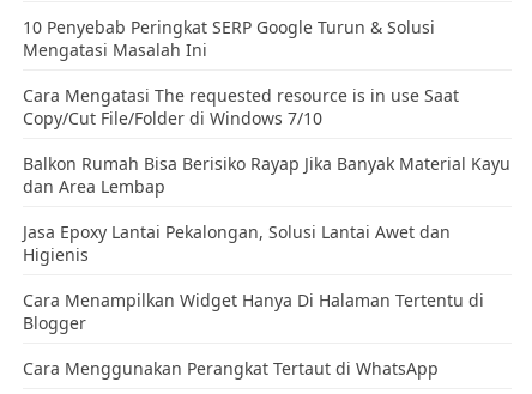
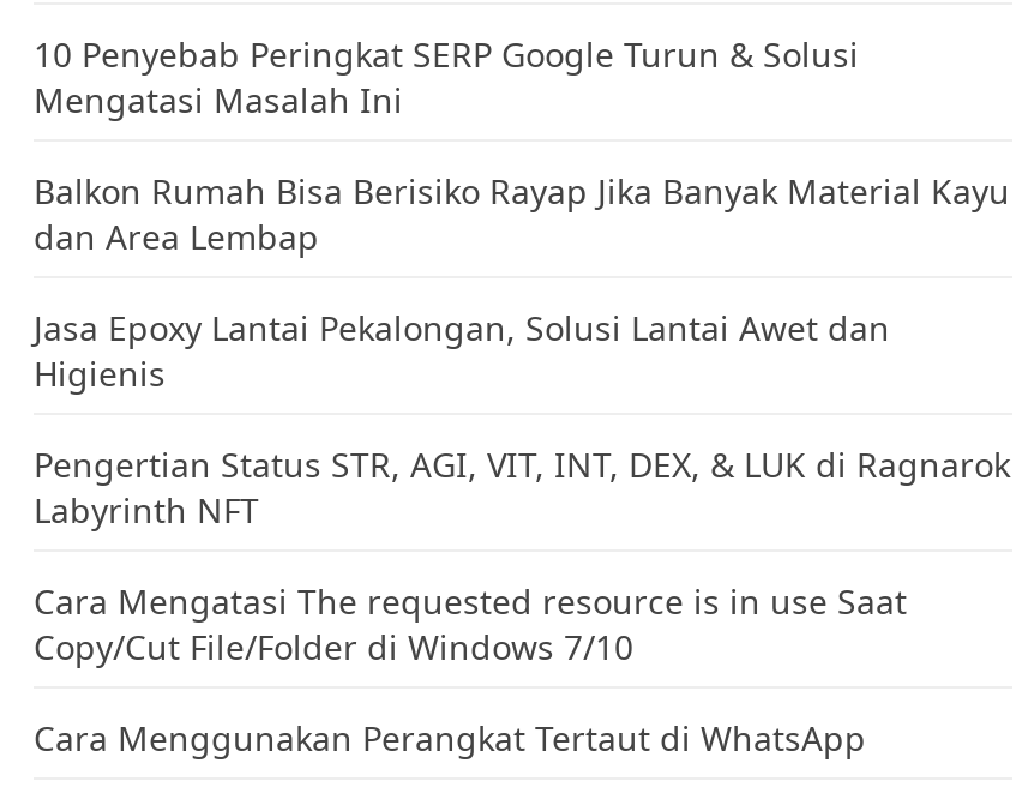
moved down: Cara Mengatasi The requested resource is in use Saat | Copy/Cut File/Folder di Windows 7/10

moved up: Balkon Rumah Bisa Berisiko Rayap Jika Banyak Material Kayu | dan Area Lembap | Jasa Epoxy Lantai Pekalongan, Solusi Lantai Awet dan | Higienis

- Cara Menampilkan Widget Hanya Di Halaman Tertentu di
- Blogger
+ Pengertian Status STR, AGI, VIT, INT, DEX, & LUK di Ragnarok
+ Labyrinth NFT
